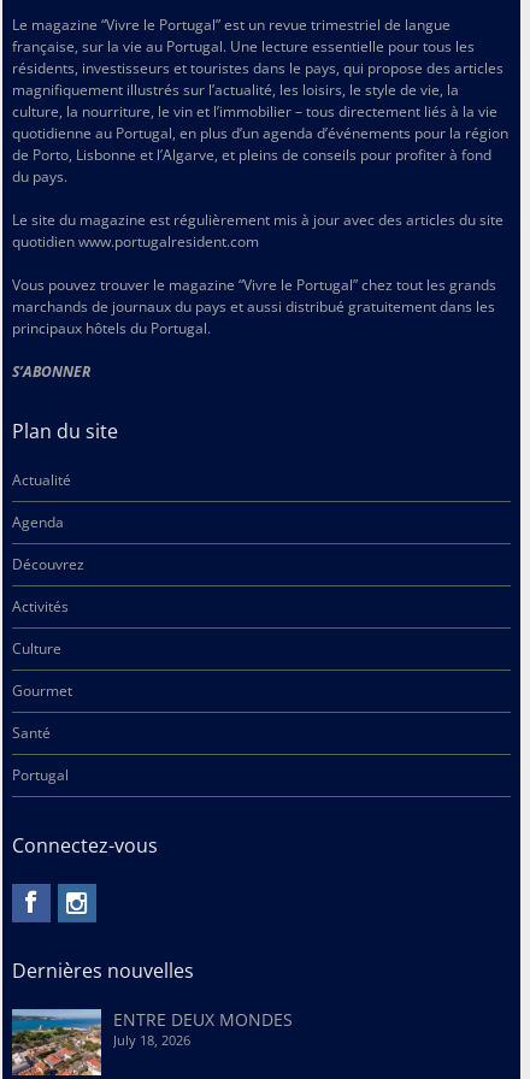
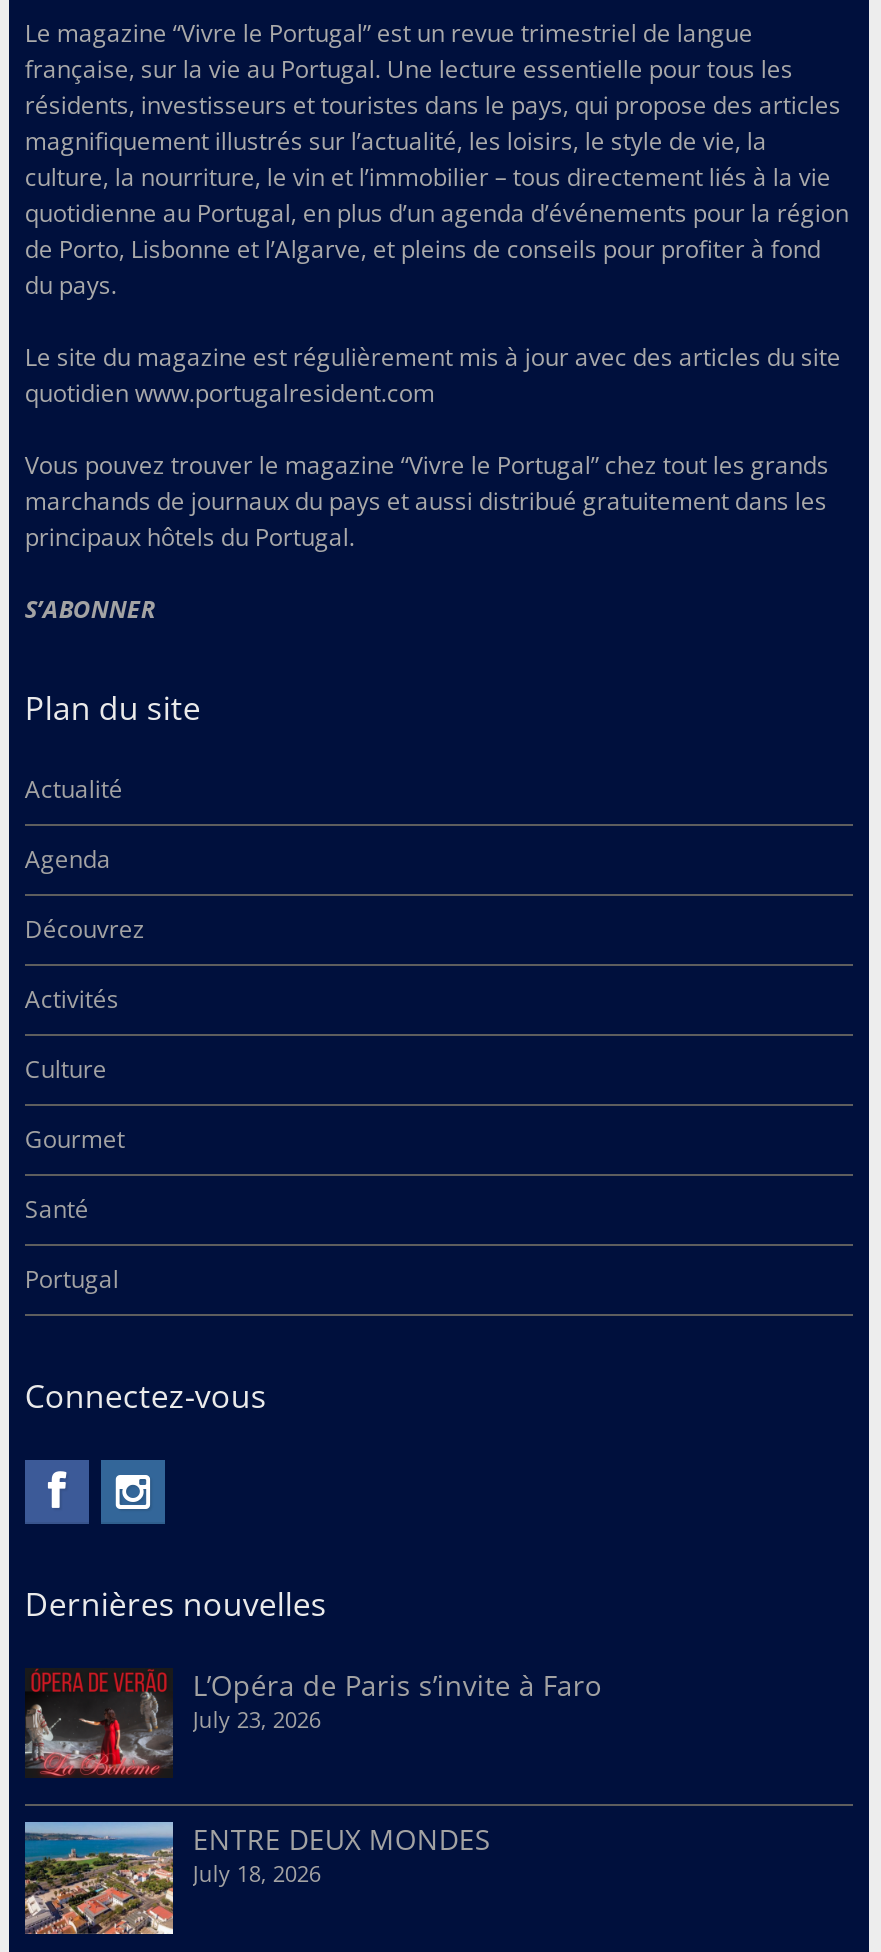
+ [image]
+ L’Opéra de Paris s’invite à Faro
+ July 23, 2026
